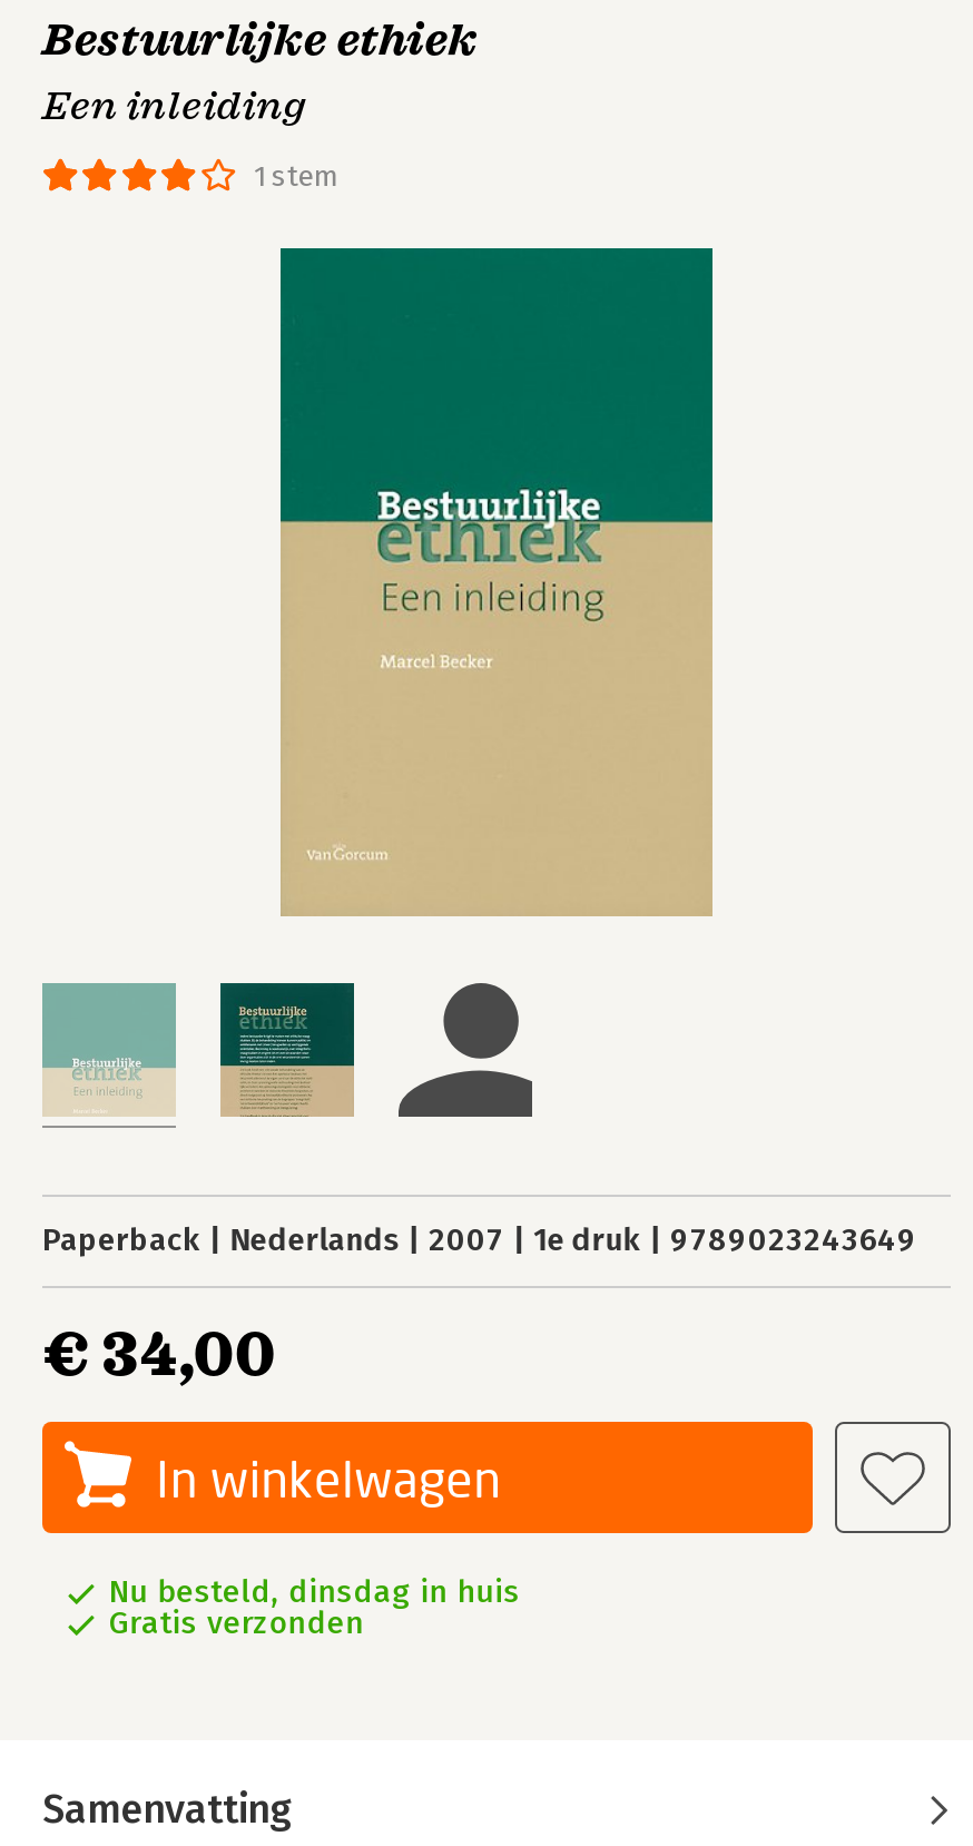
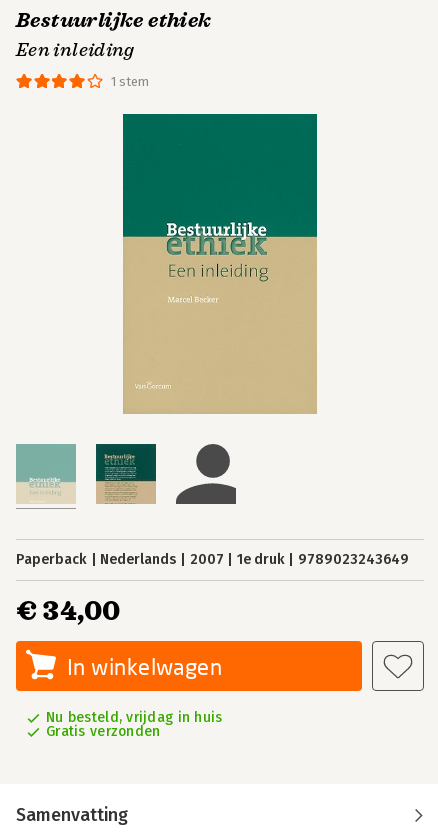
- Nu besteld, dinsdag in huis
+ Nu besteld, vrijdag in huis
